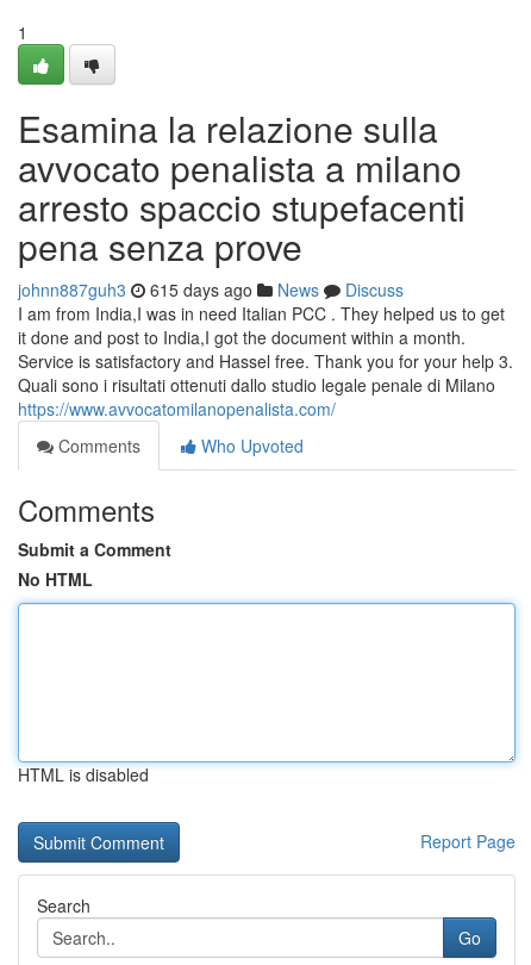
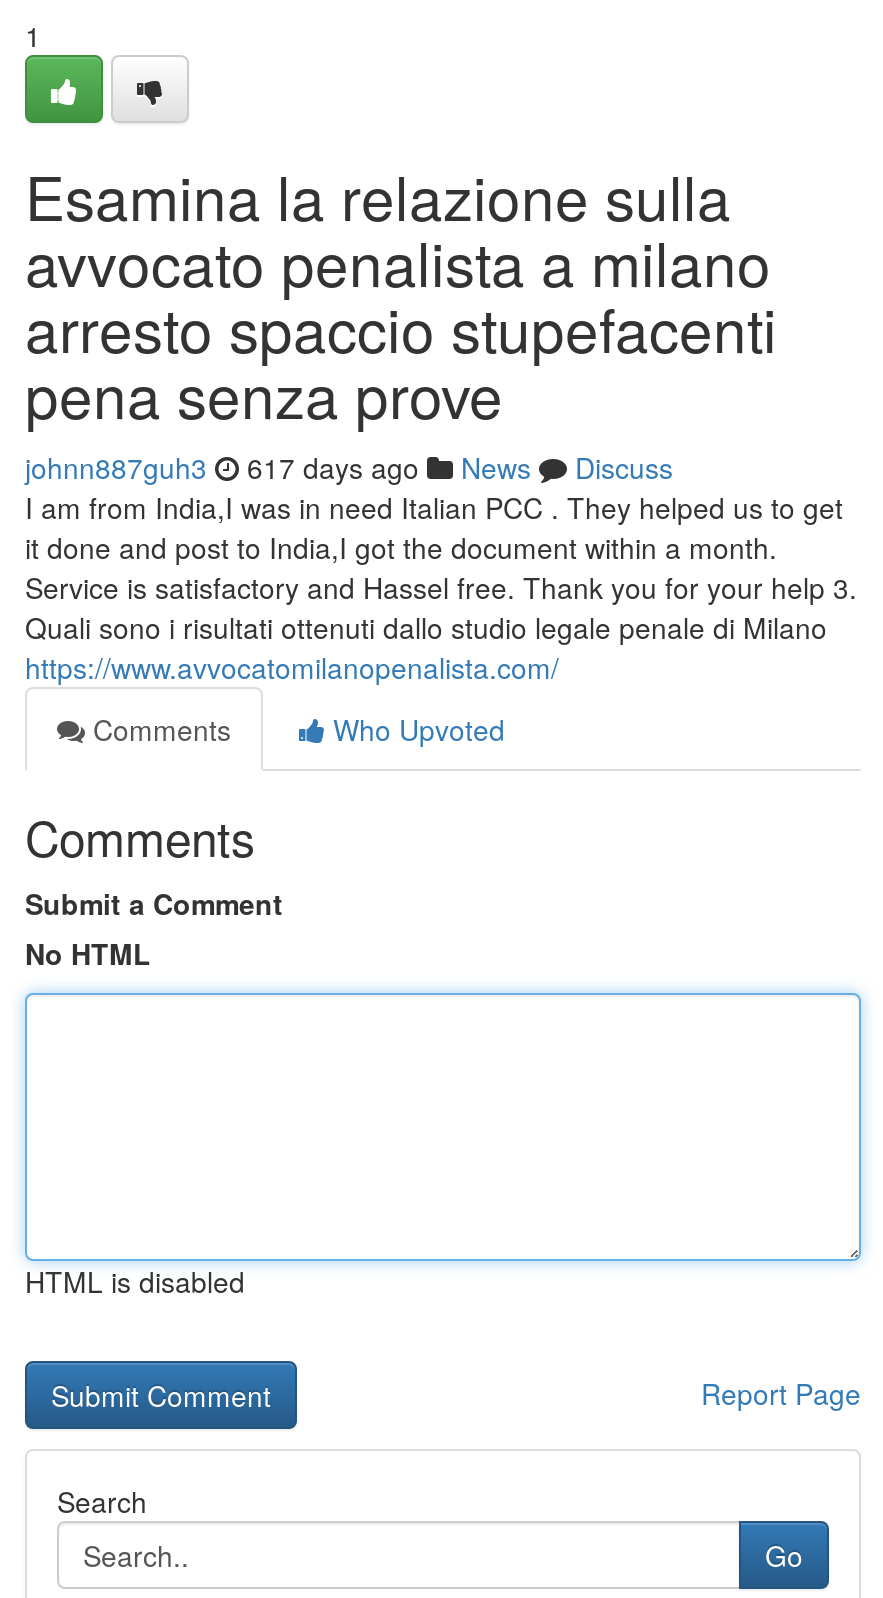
- johnn887guh3 615 days ago News Discuss
+ johnn887guh3 617 days ago News Discuss
